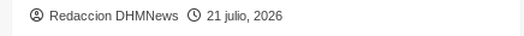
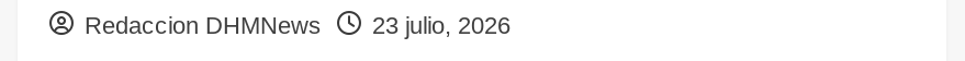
- Redaccion DHMNews 21 julio, 2026
+ Redaccion DHMNews 23 julio, 2026
